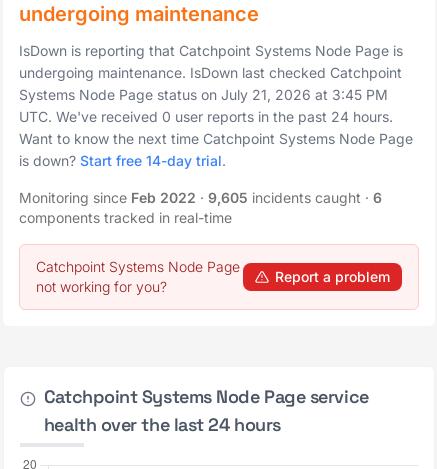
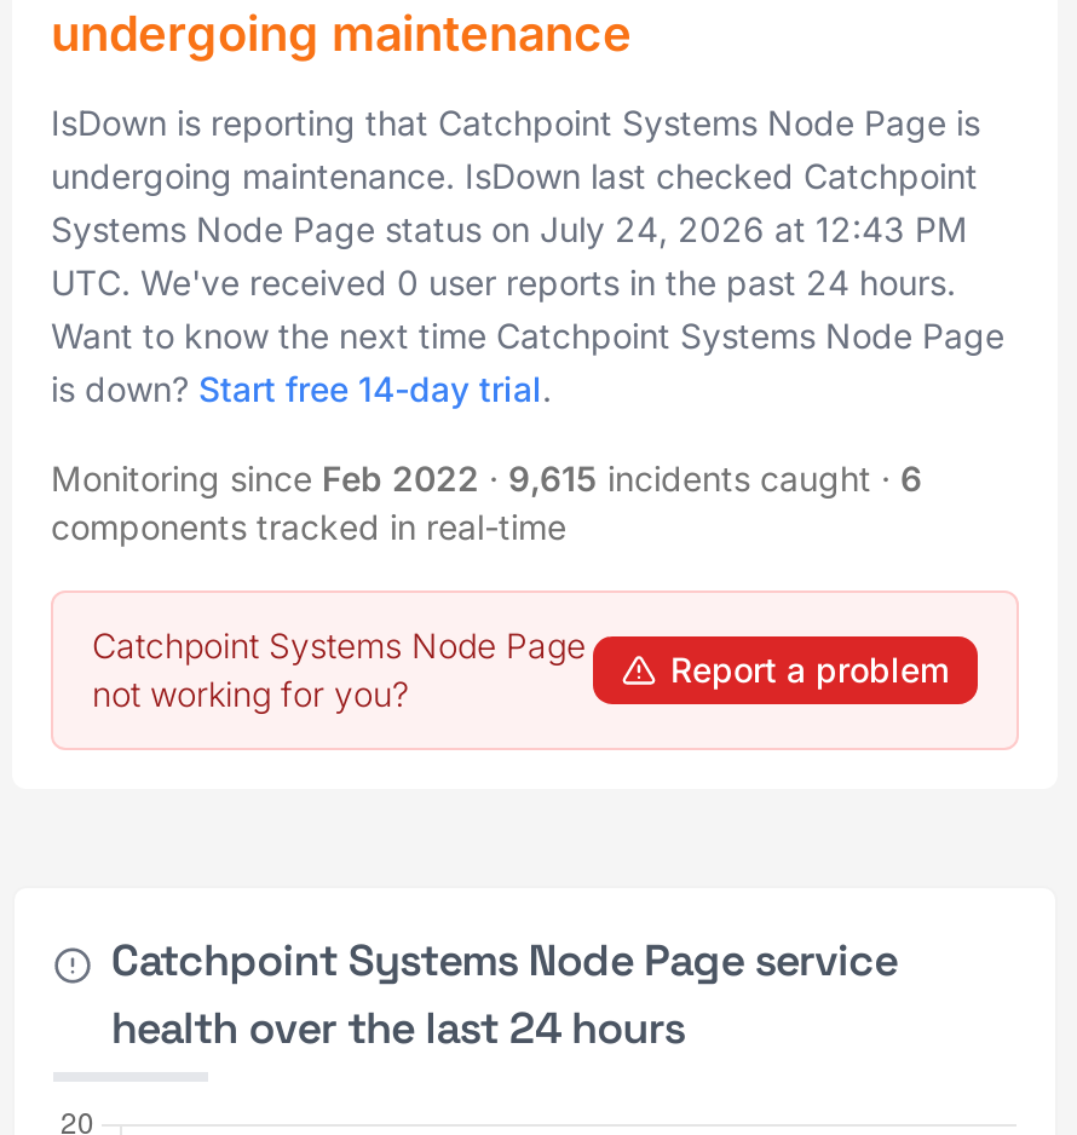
- Systems Node Page status on July 21, 2026 at 3:45 PM
+ Systems Node Page status on July 24, 2026 at 12:43 PM

- Monitoring since Feb 2022 · 9,605 incidents caught · 6
+ Monitoring since Feb 2022 · 9,615 incidents caught · 6
